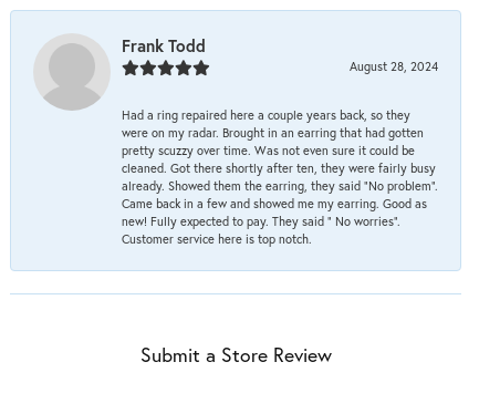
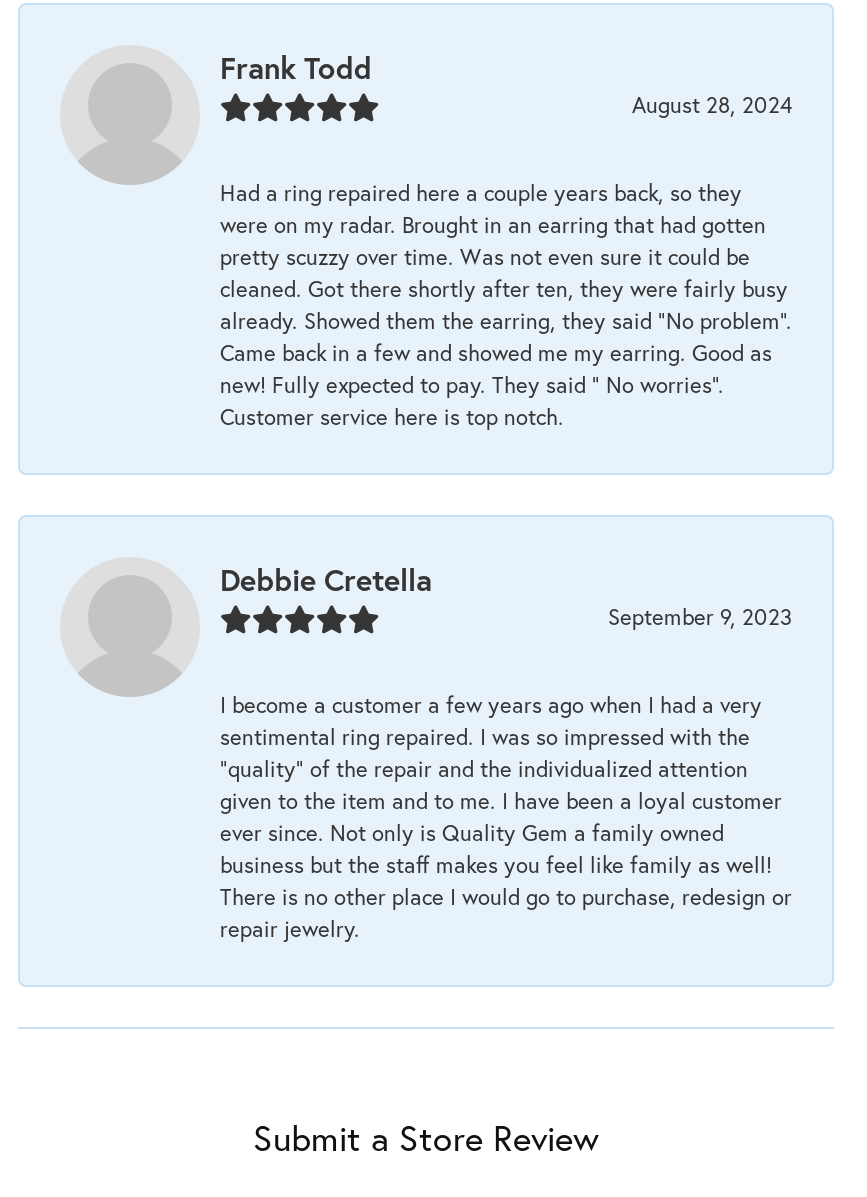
+ Debbie Cretella
+ September 9, 2023
+ I become a customer a few years ago when I had a very
+ sentimental ring repaired. I was so impressed with the
+ “quality” of the repair and the individualized attention
+ given to the item and to me. I have been a loyal customer
+ ever since. Not only is Quality Gem a family owned
+ business but the staff makes you feel like family as well!
+ There is no other place I would go to purchase, redesign or
+ repair jewelry.
